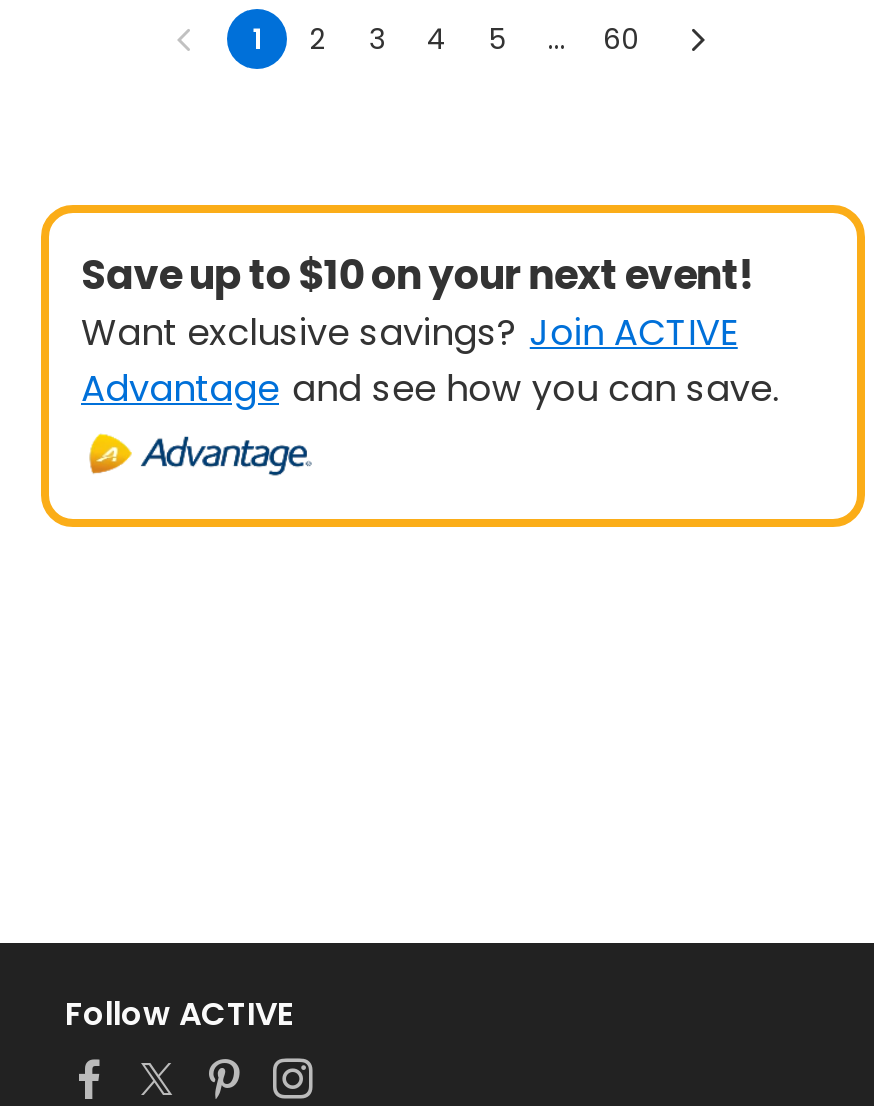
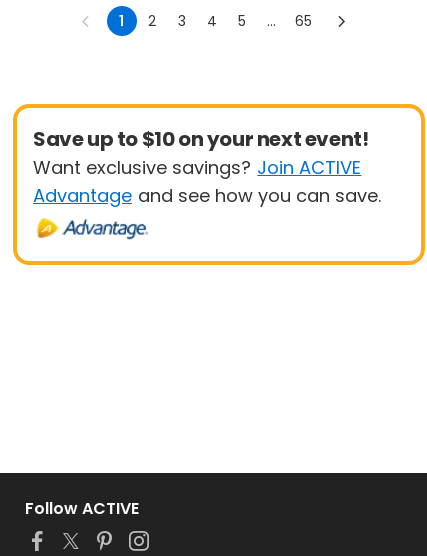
- 60
+ 65
